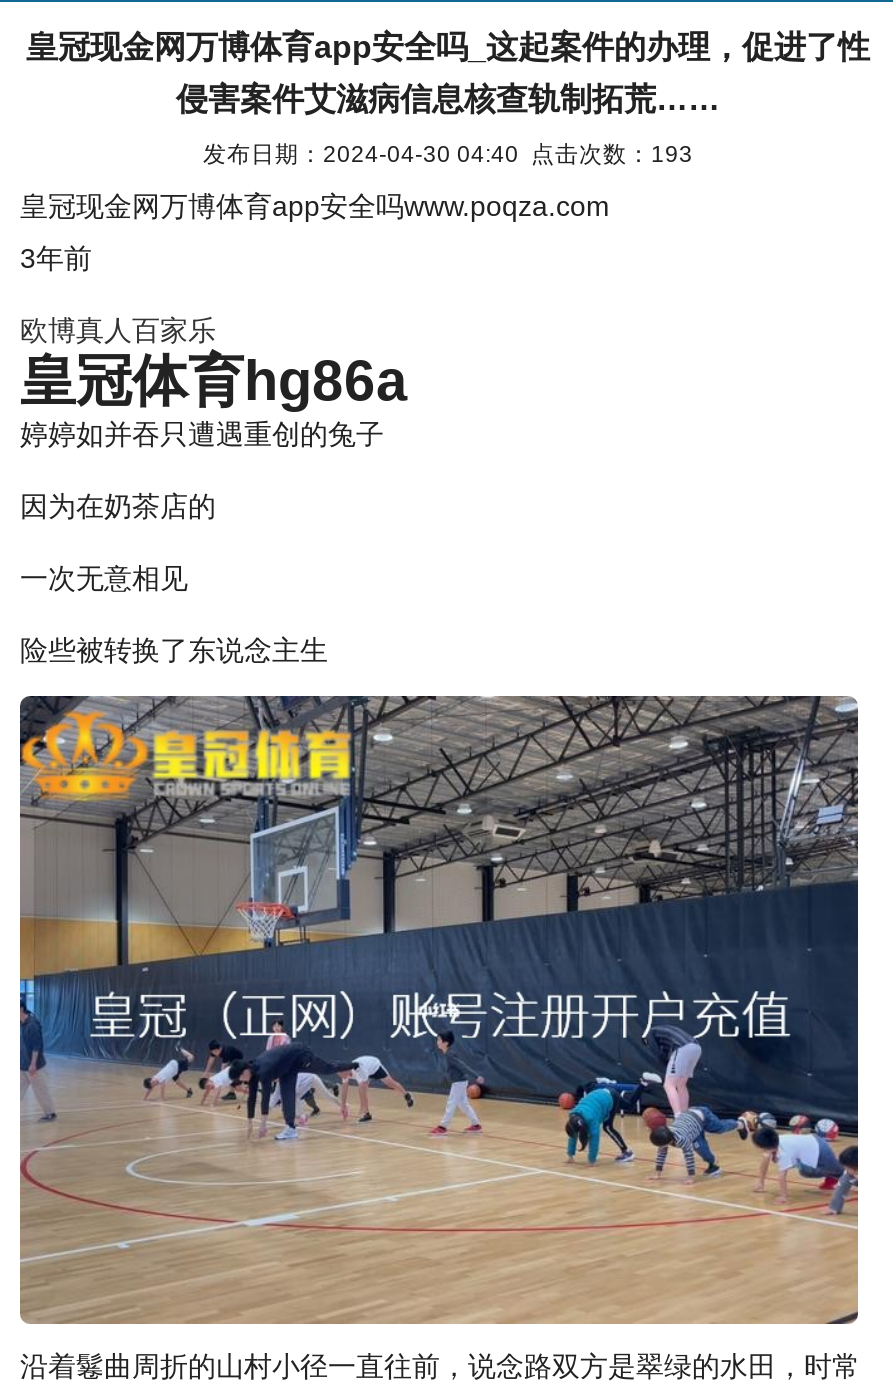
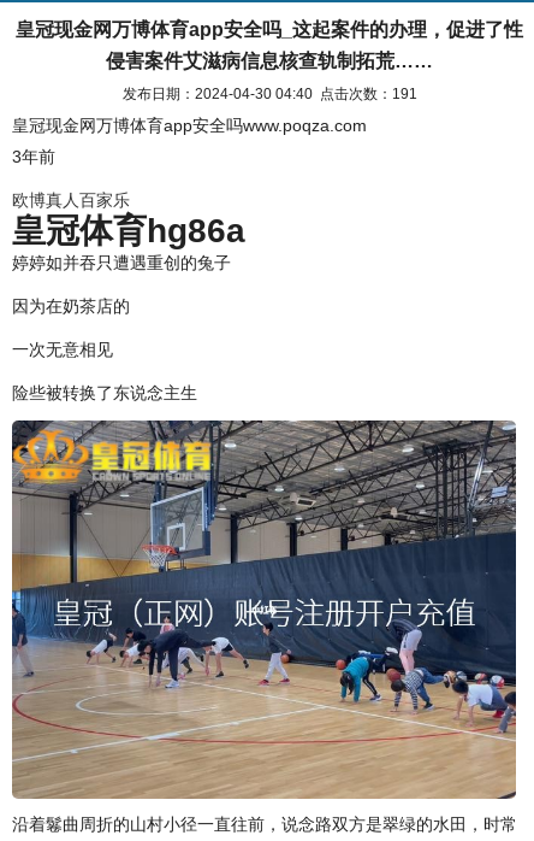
- 发布日期：2024-04-30 04:40 点击次数：193
+ 发布日期：2024-04-30 04:40 点击次数：191
